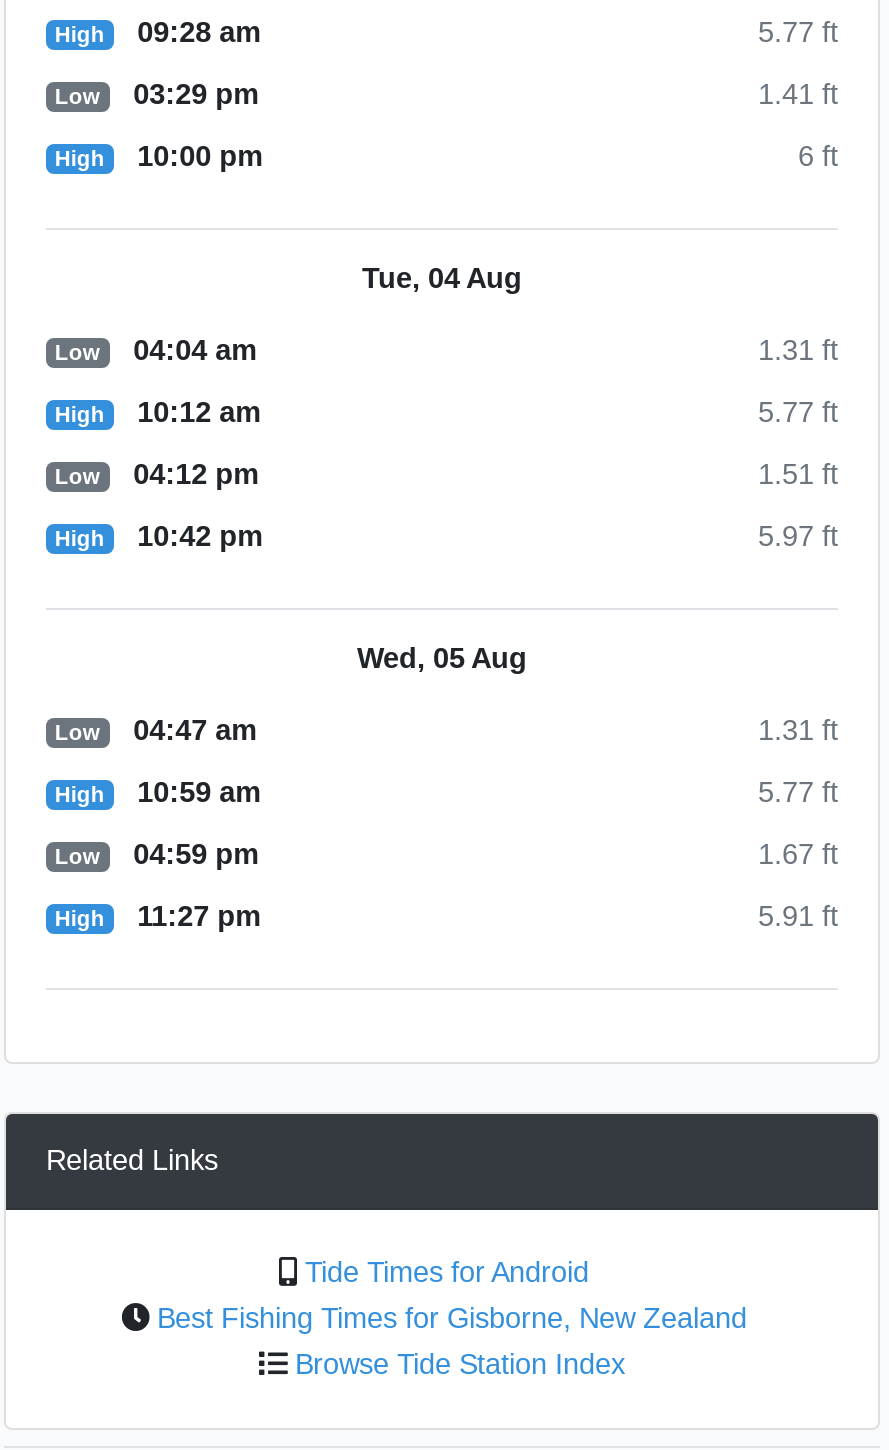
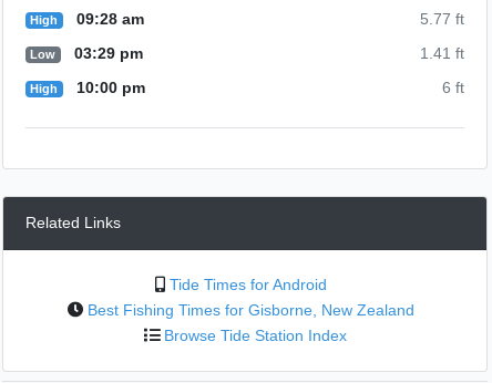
- Tue, 04 Aug
- Low
- 04:04 am
- 1.31 ft
- High
- 10:12 am
- 5.77 ft
- Low
- 04:12 pm
- 1.51 ft
- High
- 10:42 pm
- 5.97 ft

- Wed, 05 Aug
- Low
- 04:47 am
- 1.31 ft
- High
- 10:59 am
- 5.77 ft
- Low
- 04:59 pm
- 1.67 ft
- High
- 11:27 pm
- 5.91 ft
